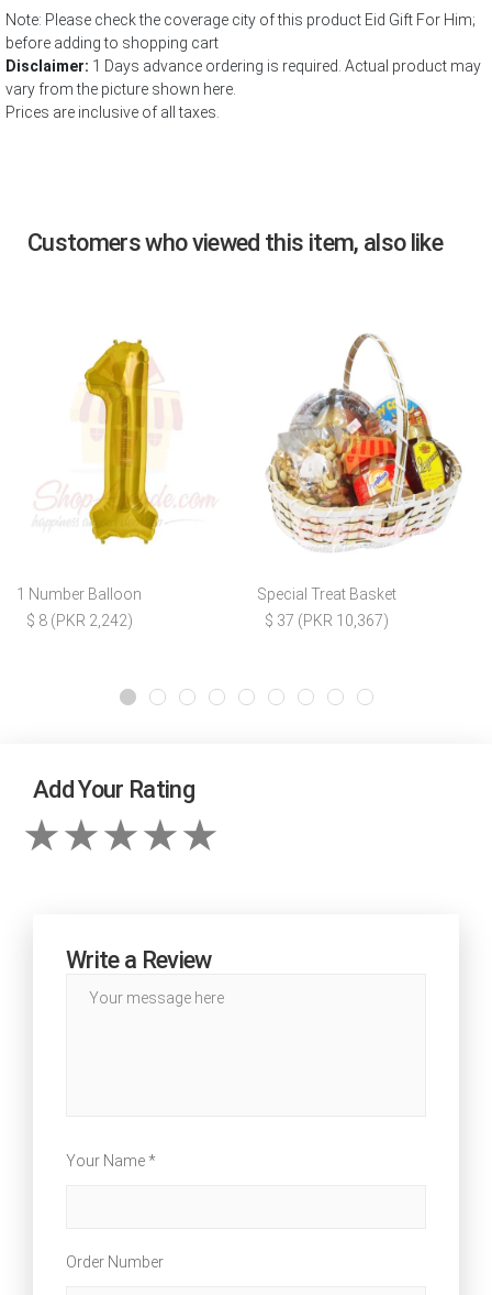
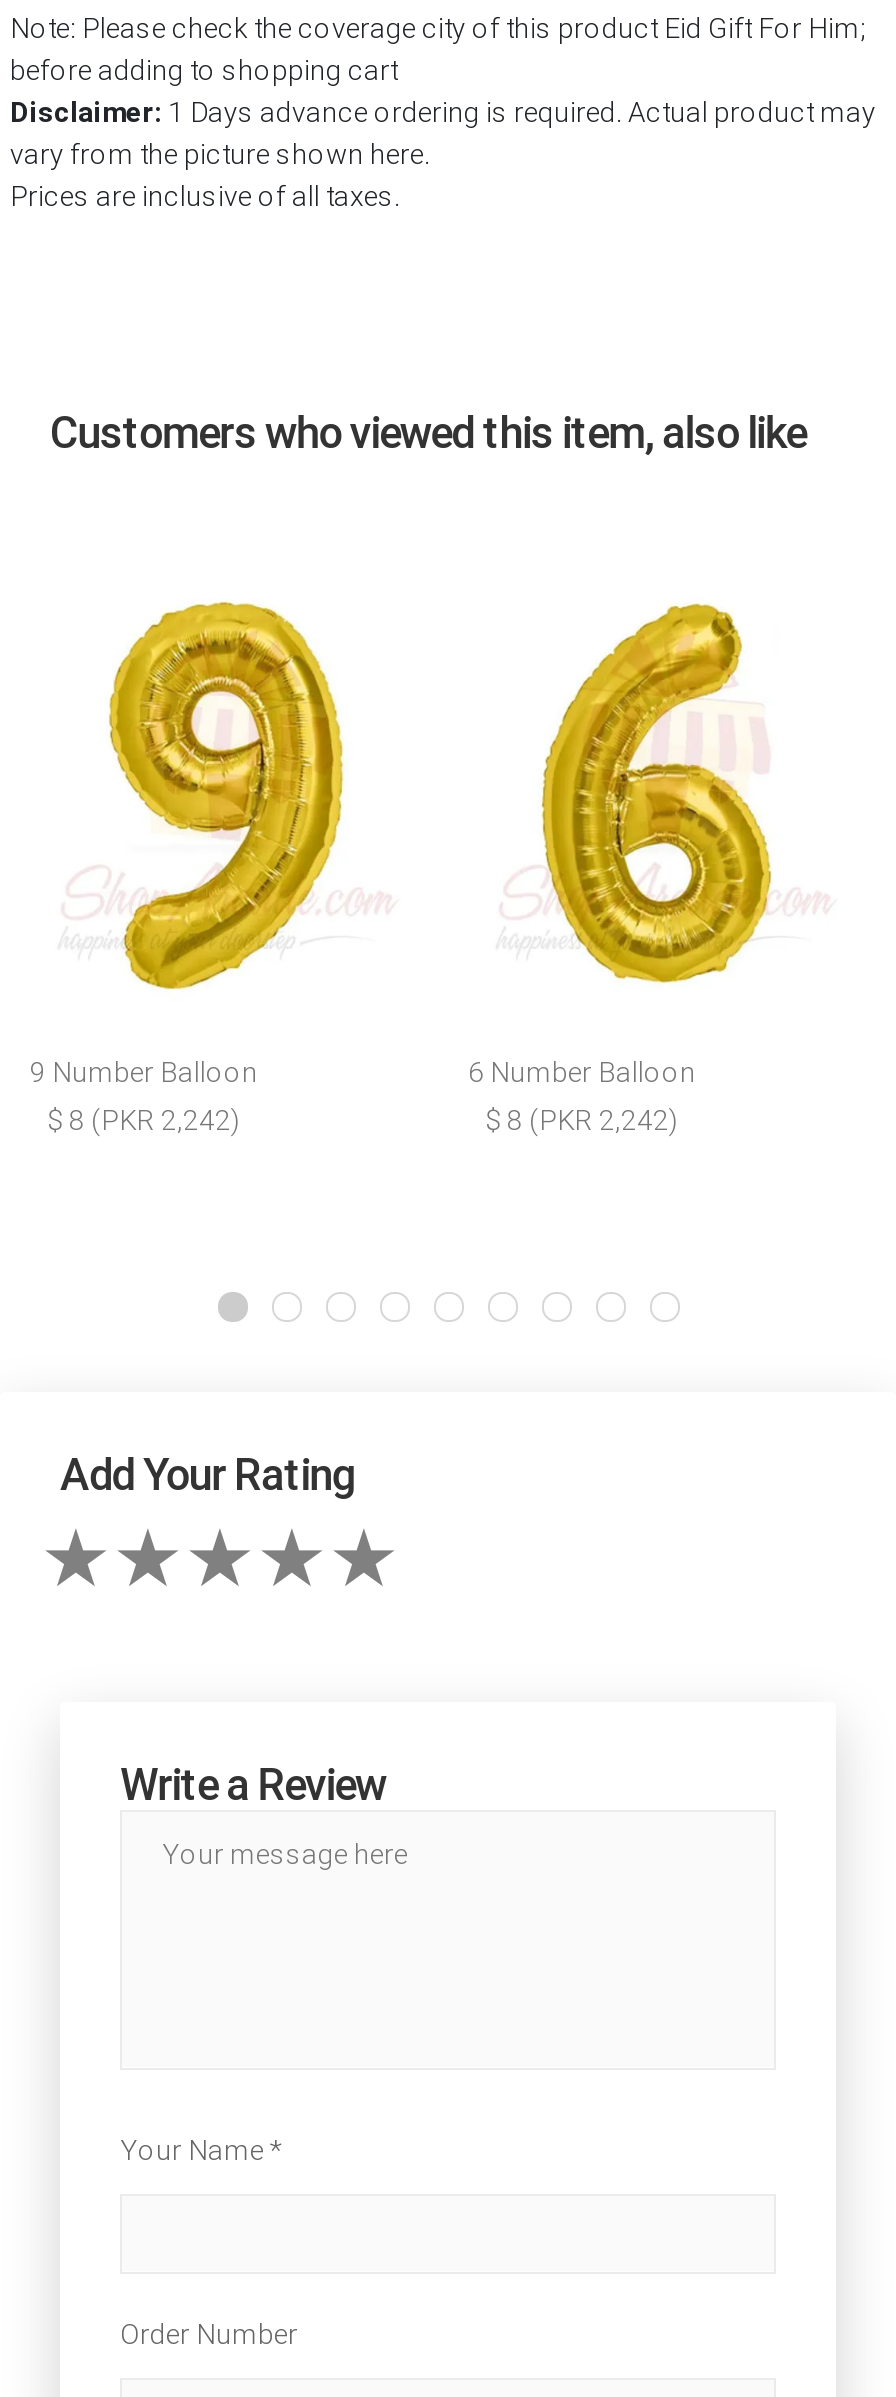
- [image]
- 1 Number Balloon
+ [image]
+ 9 Number Balloon

- [image]
- Special Treat Basket
+ [image]
+ 6 Number Balloon

- $ 37 (PKR 10,367)
+ $ 8 (PKR 2,242)
